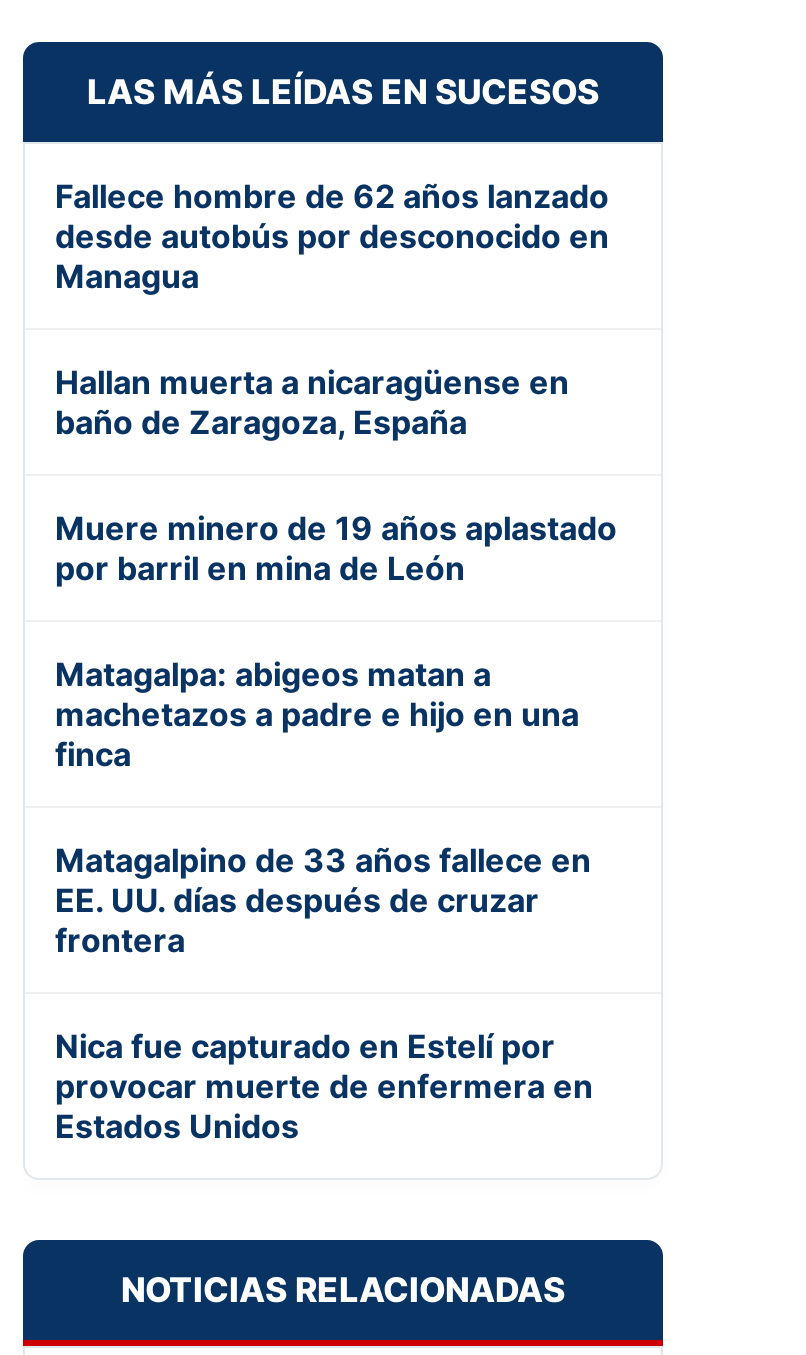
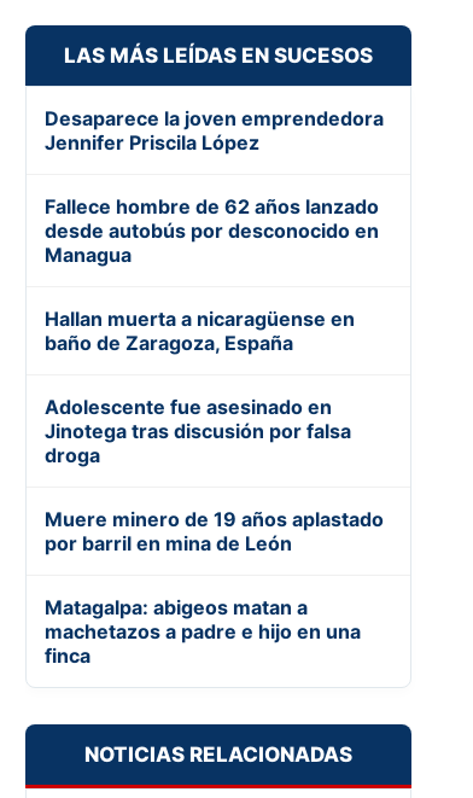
+ Desaparece la joven emprendedora
+ Jennifer Priscila López

moved down: Fallece hombre de 62 años lanzado | desde autobús por desconocido en | Managua | Hallan muerta a nicaragüense en | baño de Zaragoza, España

+ Adolescente fue asesinado en
+ Jinotega tras discusión por falsa
+ droga

moved down: Muere minero de 19 años aplastado | por barril en mina de León | Matagalpa: abigeos matan a | machetazos a padre e hijo en una | finca

- Matagalpino de 33 años fallece en
- EE. UU. días después de cruzar
- frontera
- Nica fue capturado en Estelí por
- provocar muerte de enfermera en
- Estados Unidos
